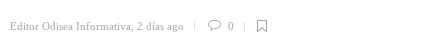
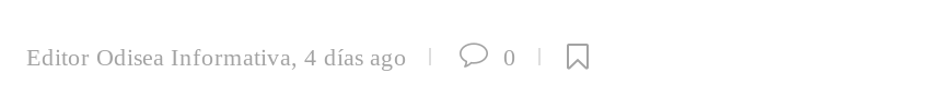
- Editor Odisea Informativa, 2 días ago
+ Editor Odisea Informativa, 4 días ago
